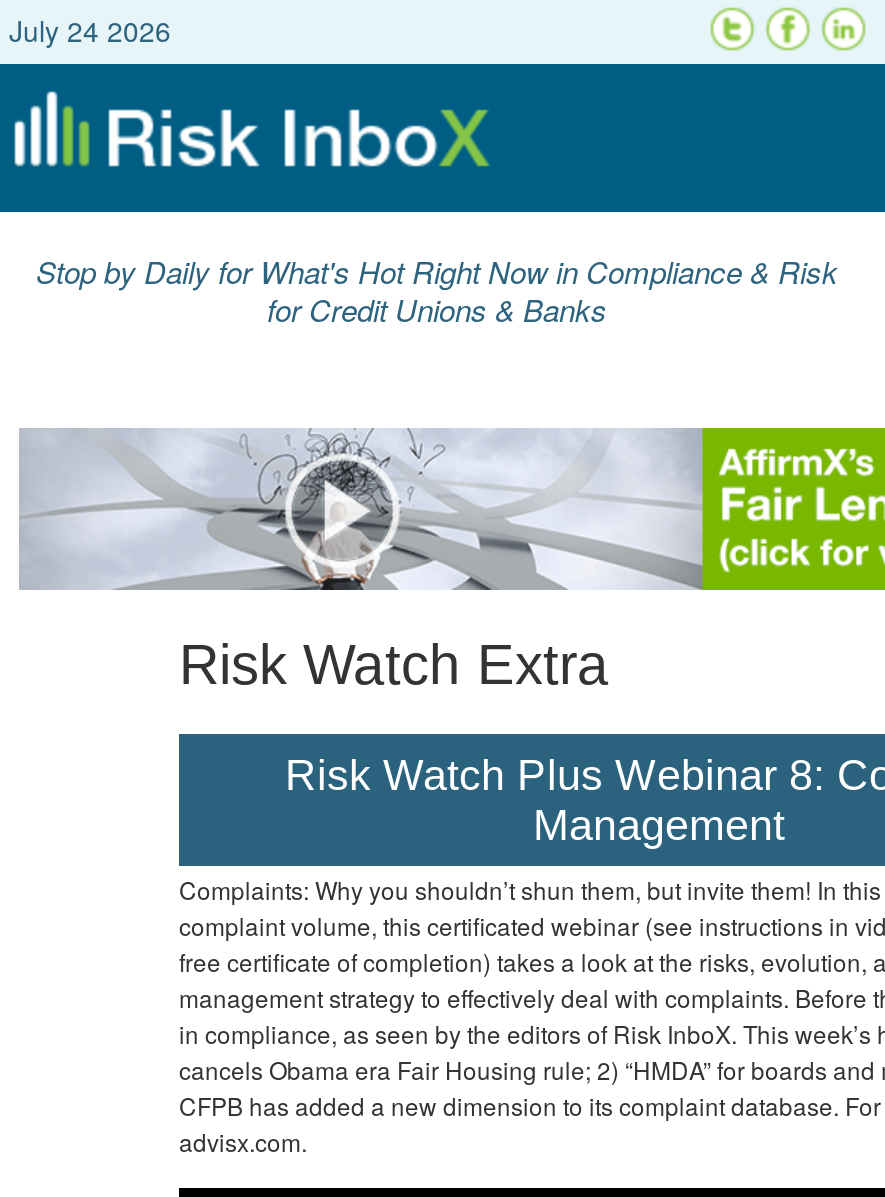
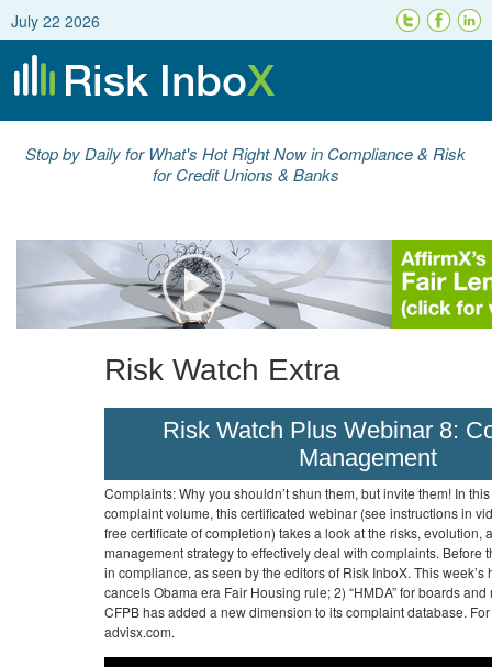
- July 24 2026
+ July 22 2026
